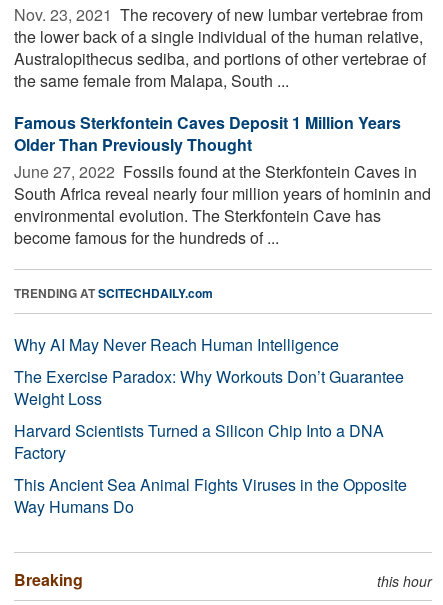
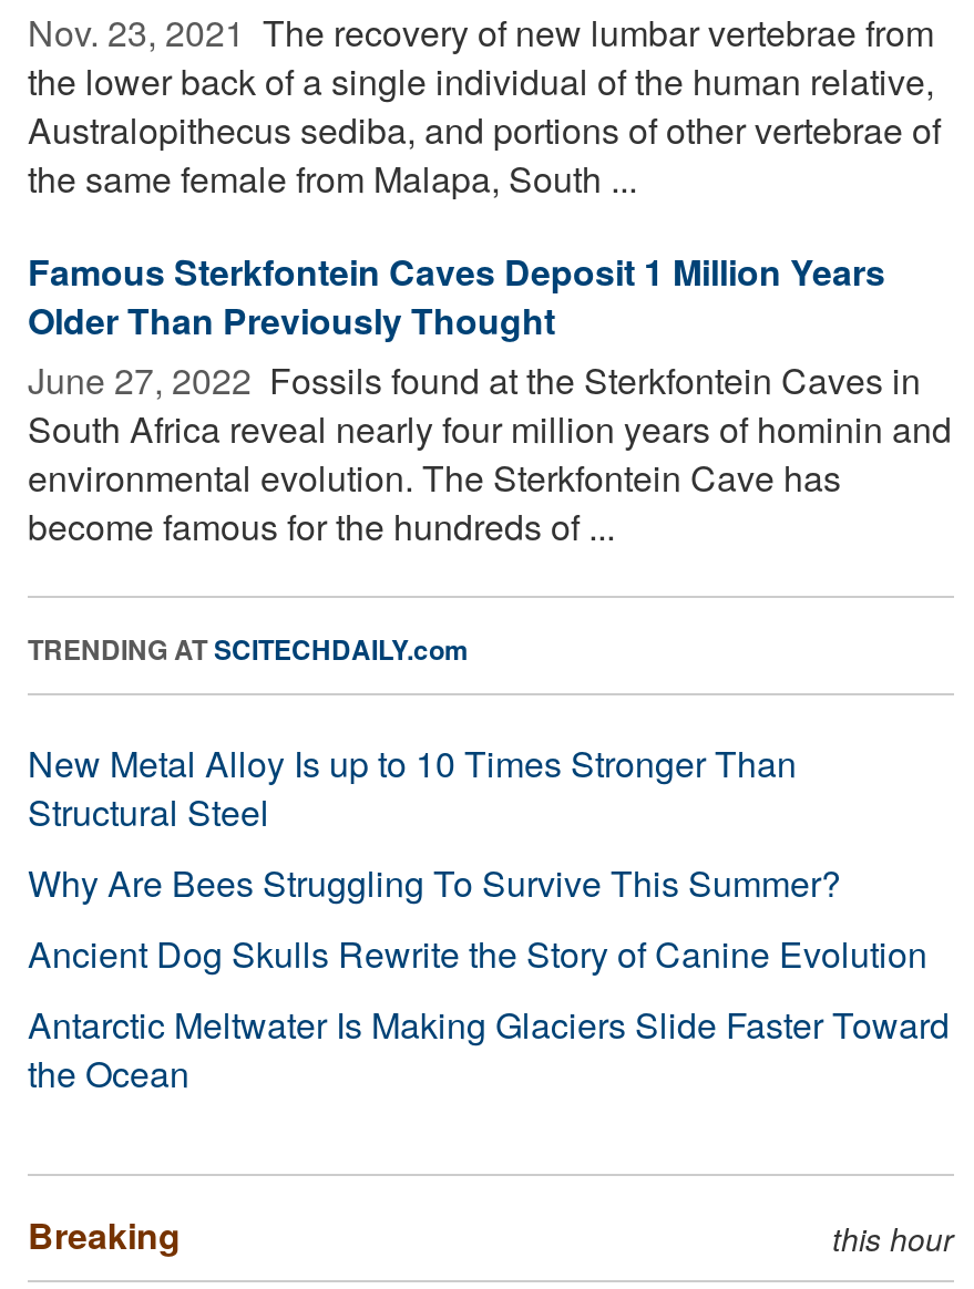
- Why AI May Never Reach Human Intelligence
- The Exercise Paradox: Why Workouts Don’t Guarantee
- Weight Loss
- Harvard Scientists Turned a Silicon Chip Into a DNA
- Factory
- This Ancient Sea Animal Fights Viruses in the Opposite
- Way Humans Do
+ New Metal Alloy Is up to 10 Times Stronger Than
+ Structural Steel
+ Why Are Bees Struggling To Survive This Summer?
+ Ancient Dog Skulls Rewrite the Story of Canine Evolution
+ Antarctic Meltwater Is Making Glaciers Slide Faster Toward
+ the Ocean
